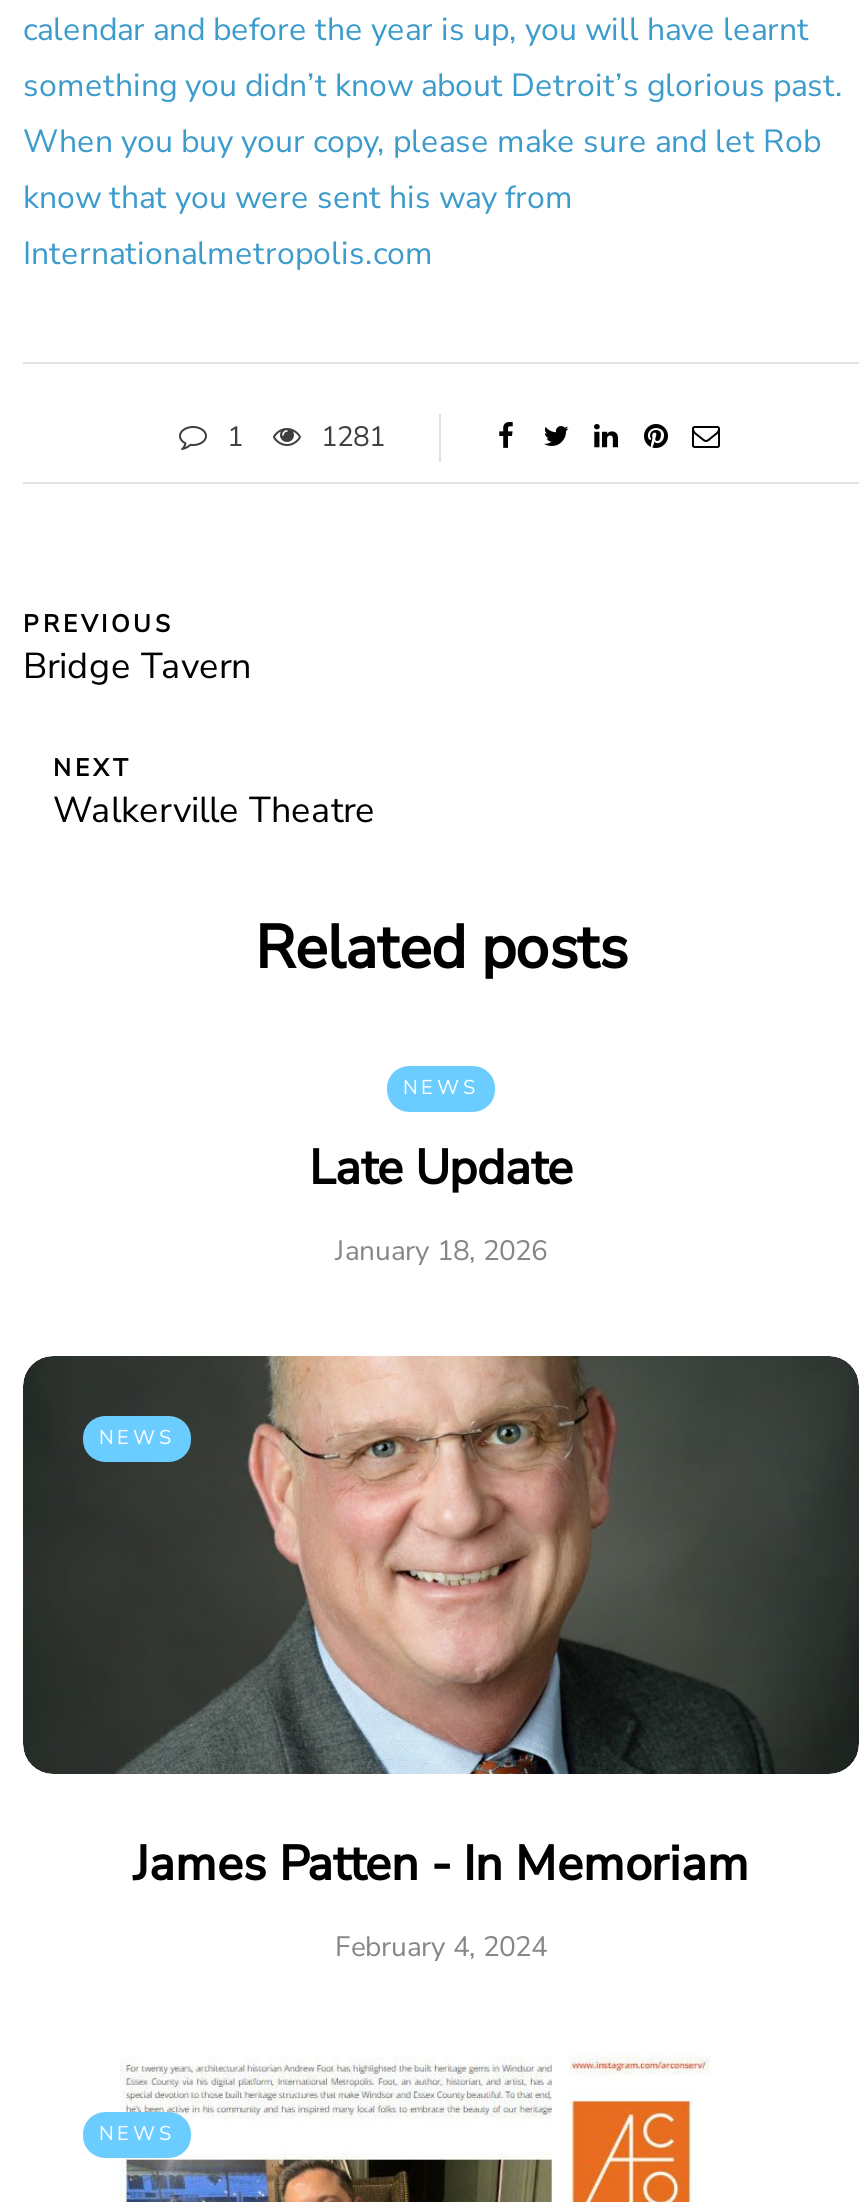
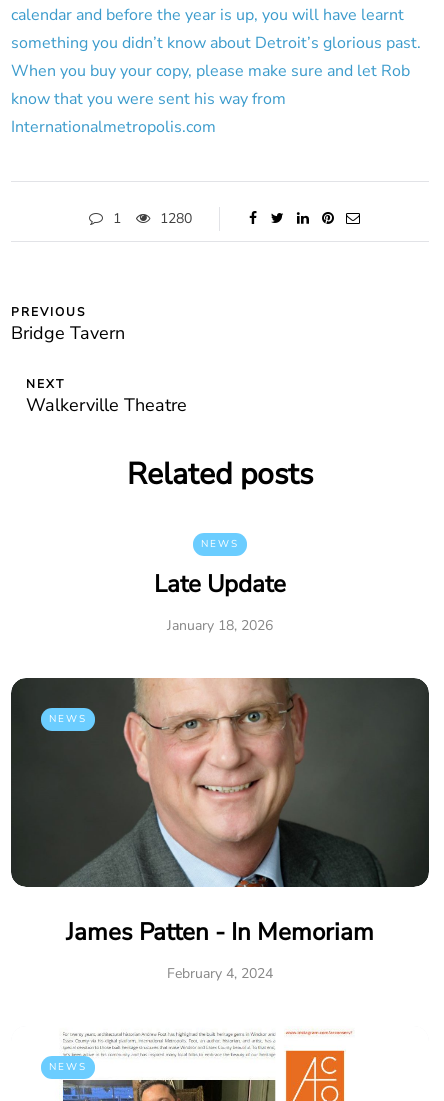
- 1281
+ 1280
